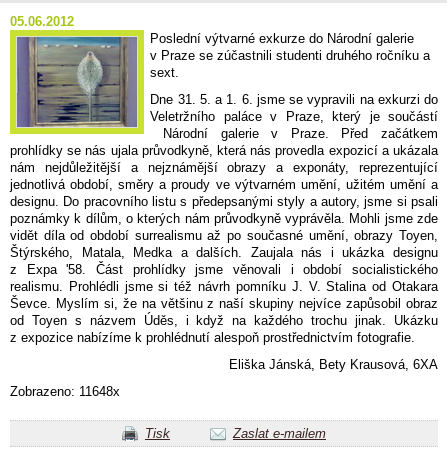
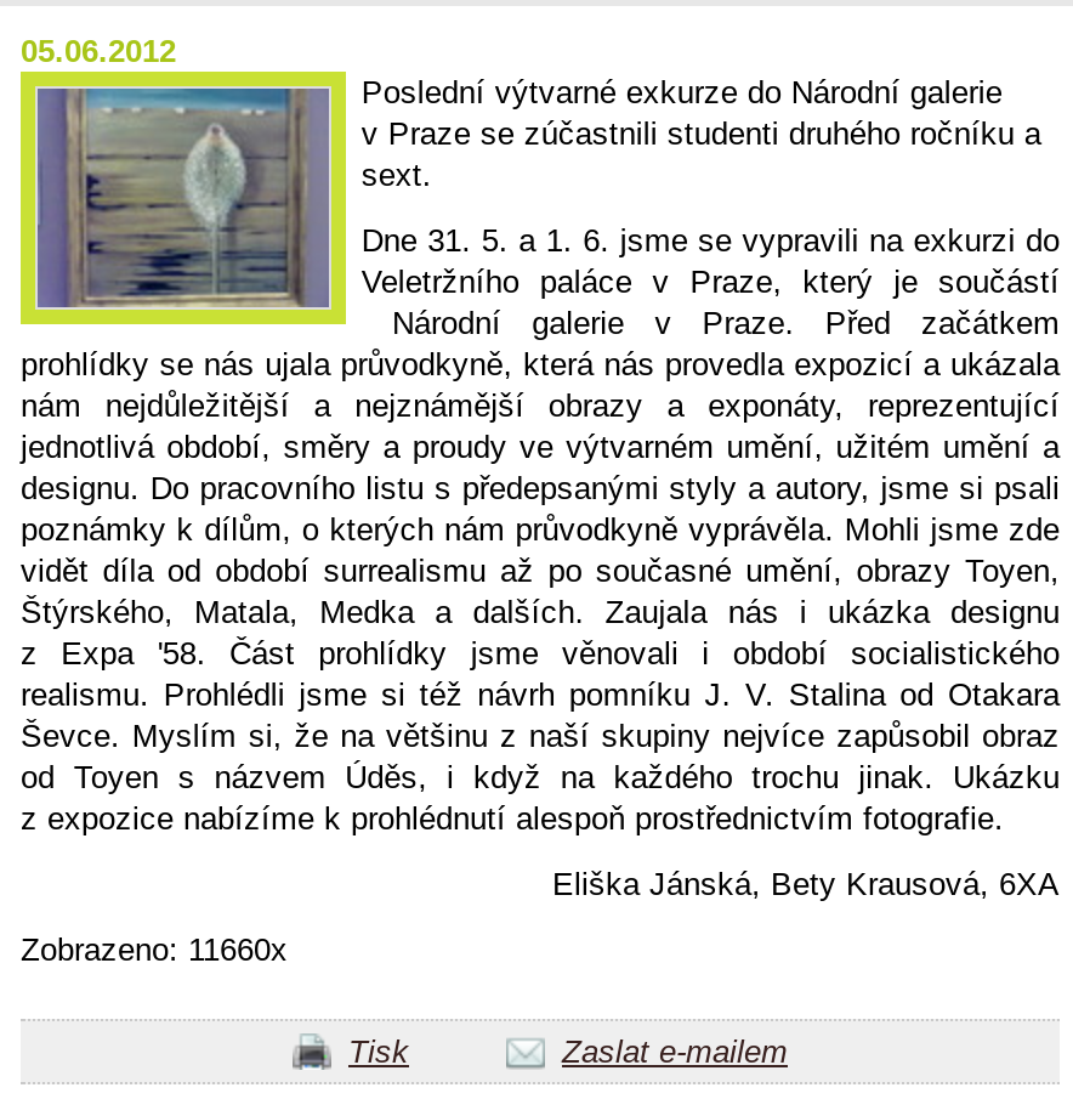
- Zobrazeno: 11648x
+ Zobrazeno: 11660x
